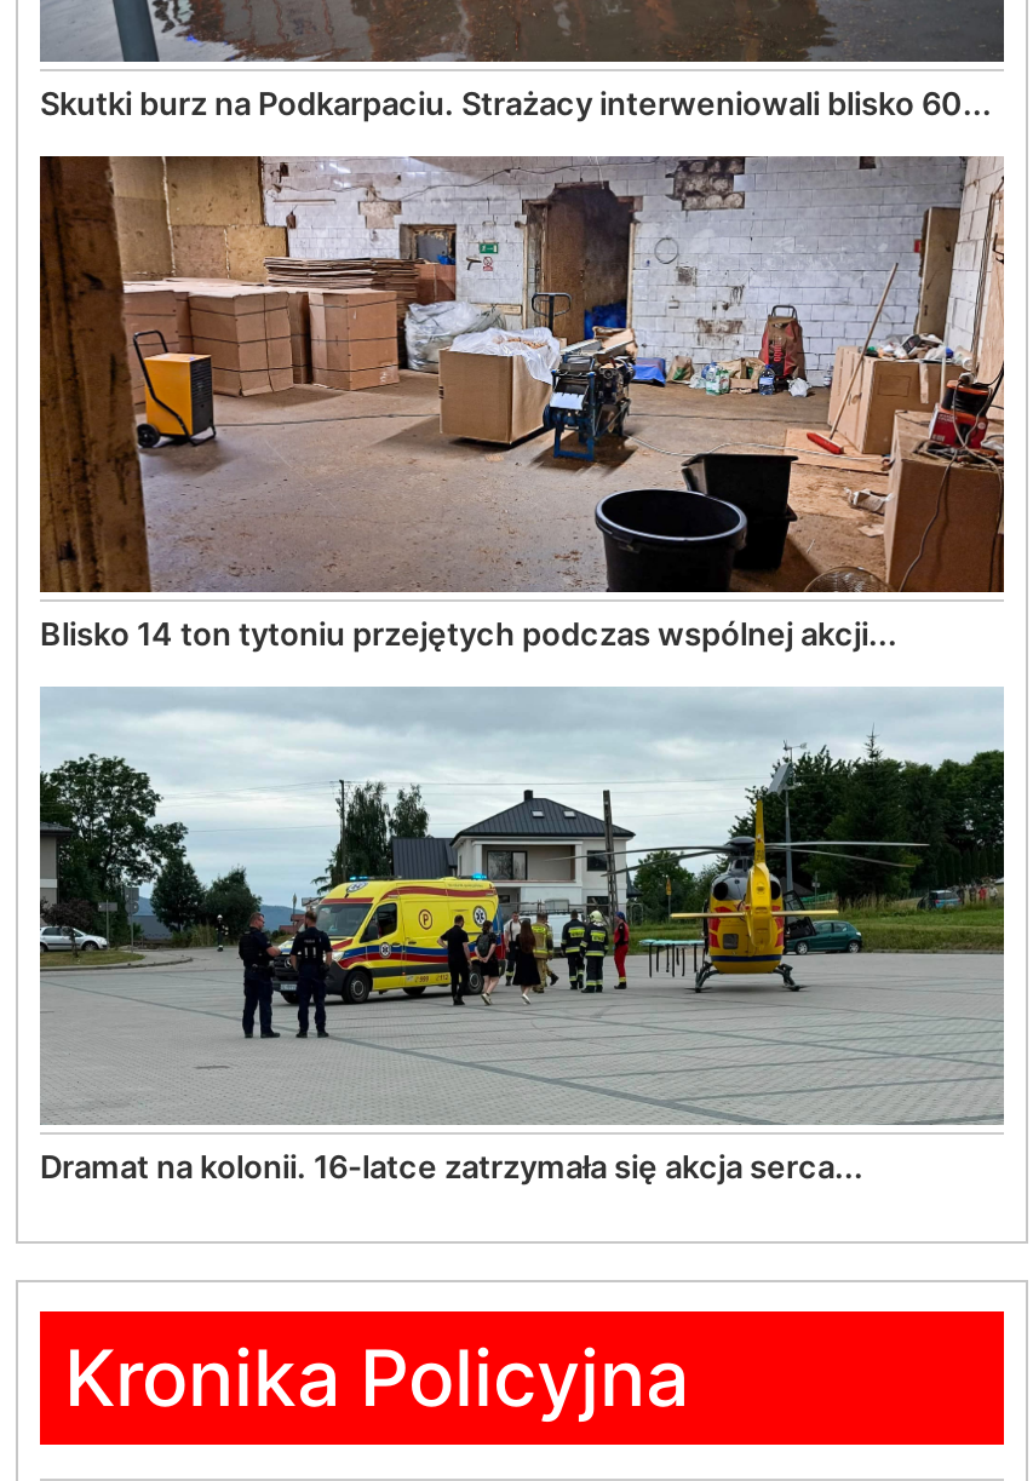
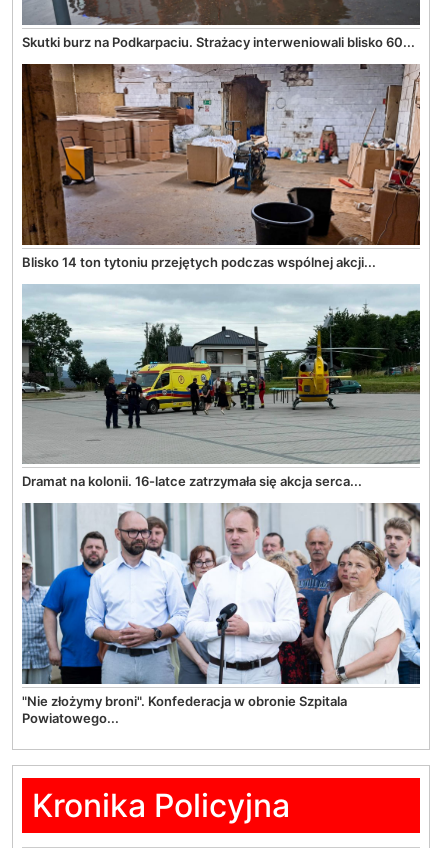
+ [image]
+ "Nie złożymy broni". Konfederacja w obronie Szpitala
+ Powiatowego...
